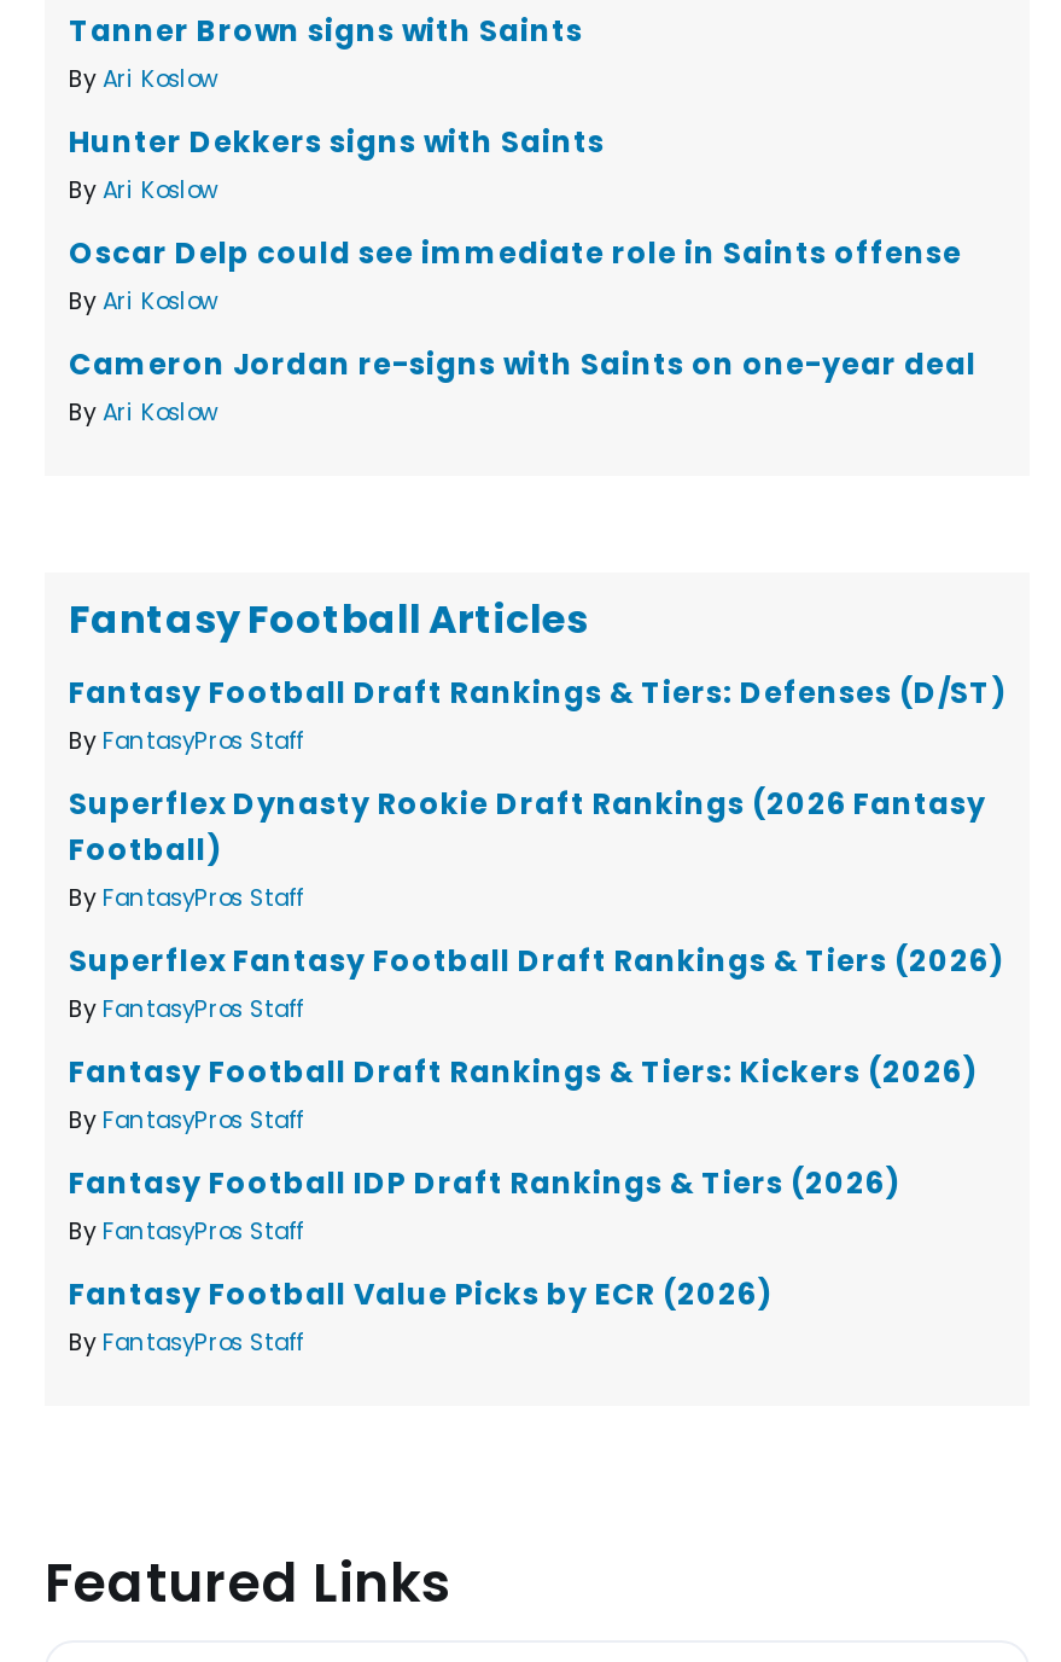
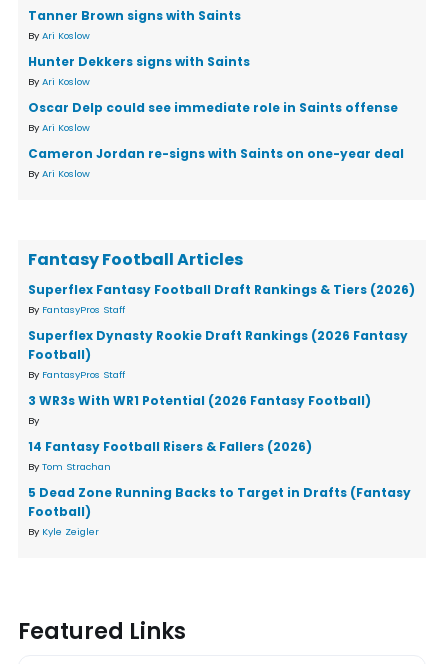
- Fantasy Football Draft Rankings & Tiers: Defenses (D/ST)

moved up: Superflex Fantasy Football Draft Rankings & Tiers (2026)

- By FantasyPros Staff
- Fantasy Football Draft Rankings & Tiers: Kickers (2026)
- By FantasyPros Staff
- Fantasy Football IDP Draft Rankings & Tiers (2026)
- By FantasyPros Staff
- Fantasy Football Value Picks by ECR (2026)
- By FantasyPros Staff
+ 3 WR3s With WR1 Potential (2026 Fantasy Football)
+ By
+ 14 Fantasy Football Risers & Fallers (2026)
+ By Tom Strachan
+ 5 Dead Zone Running Backs to Target in Drafts (Fantasy
+ Football)
+ By Kyle Zeigler
